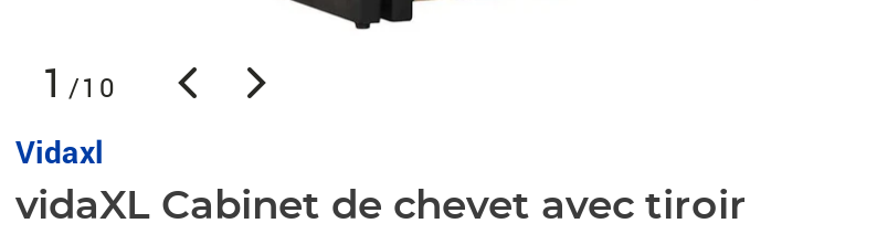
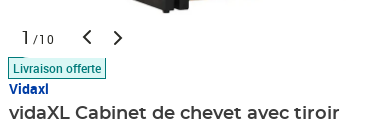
+ Livraison offerte
